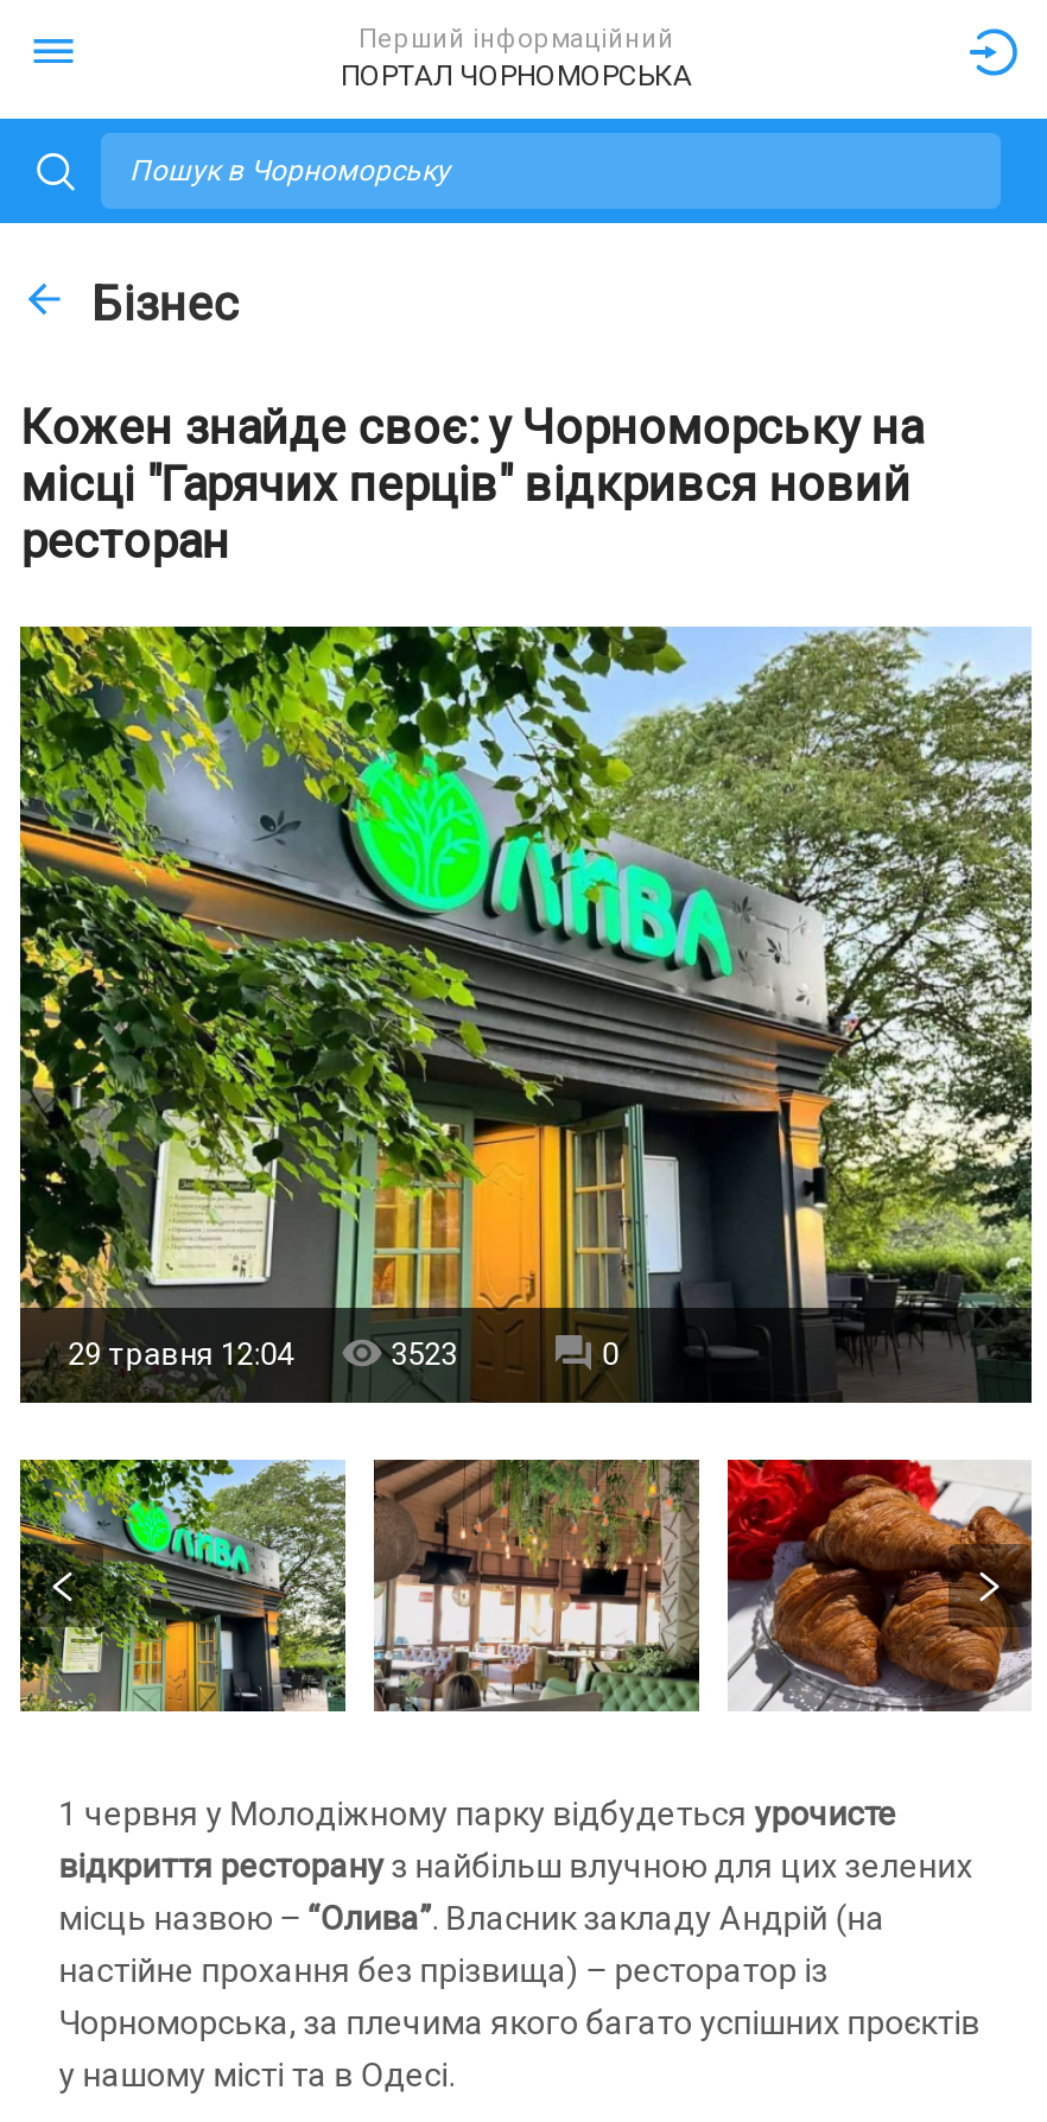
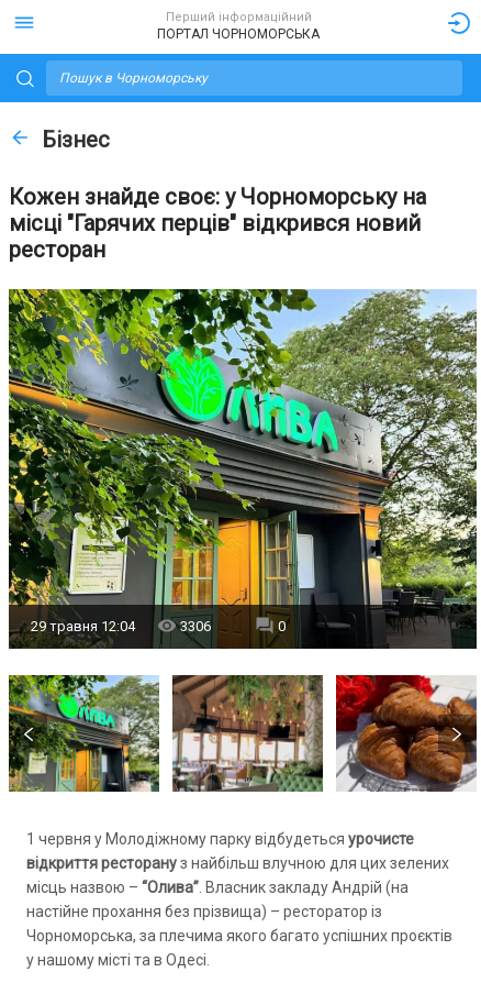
- 3523
+ 3306
